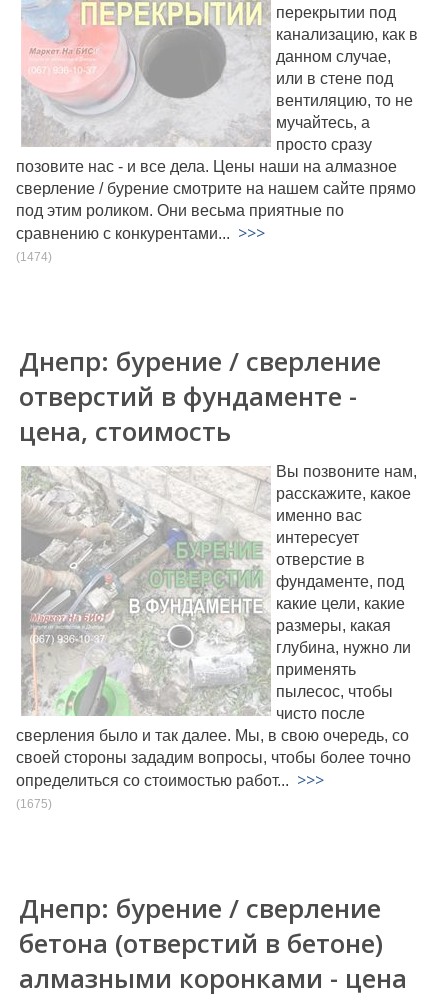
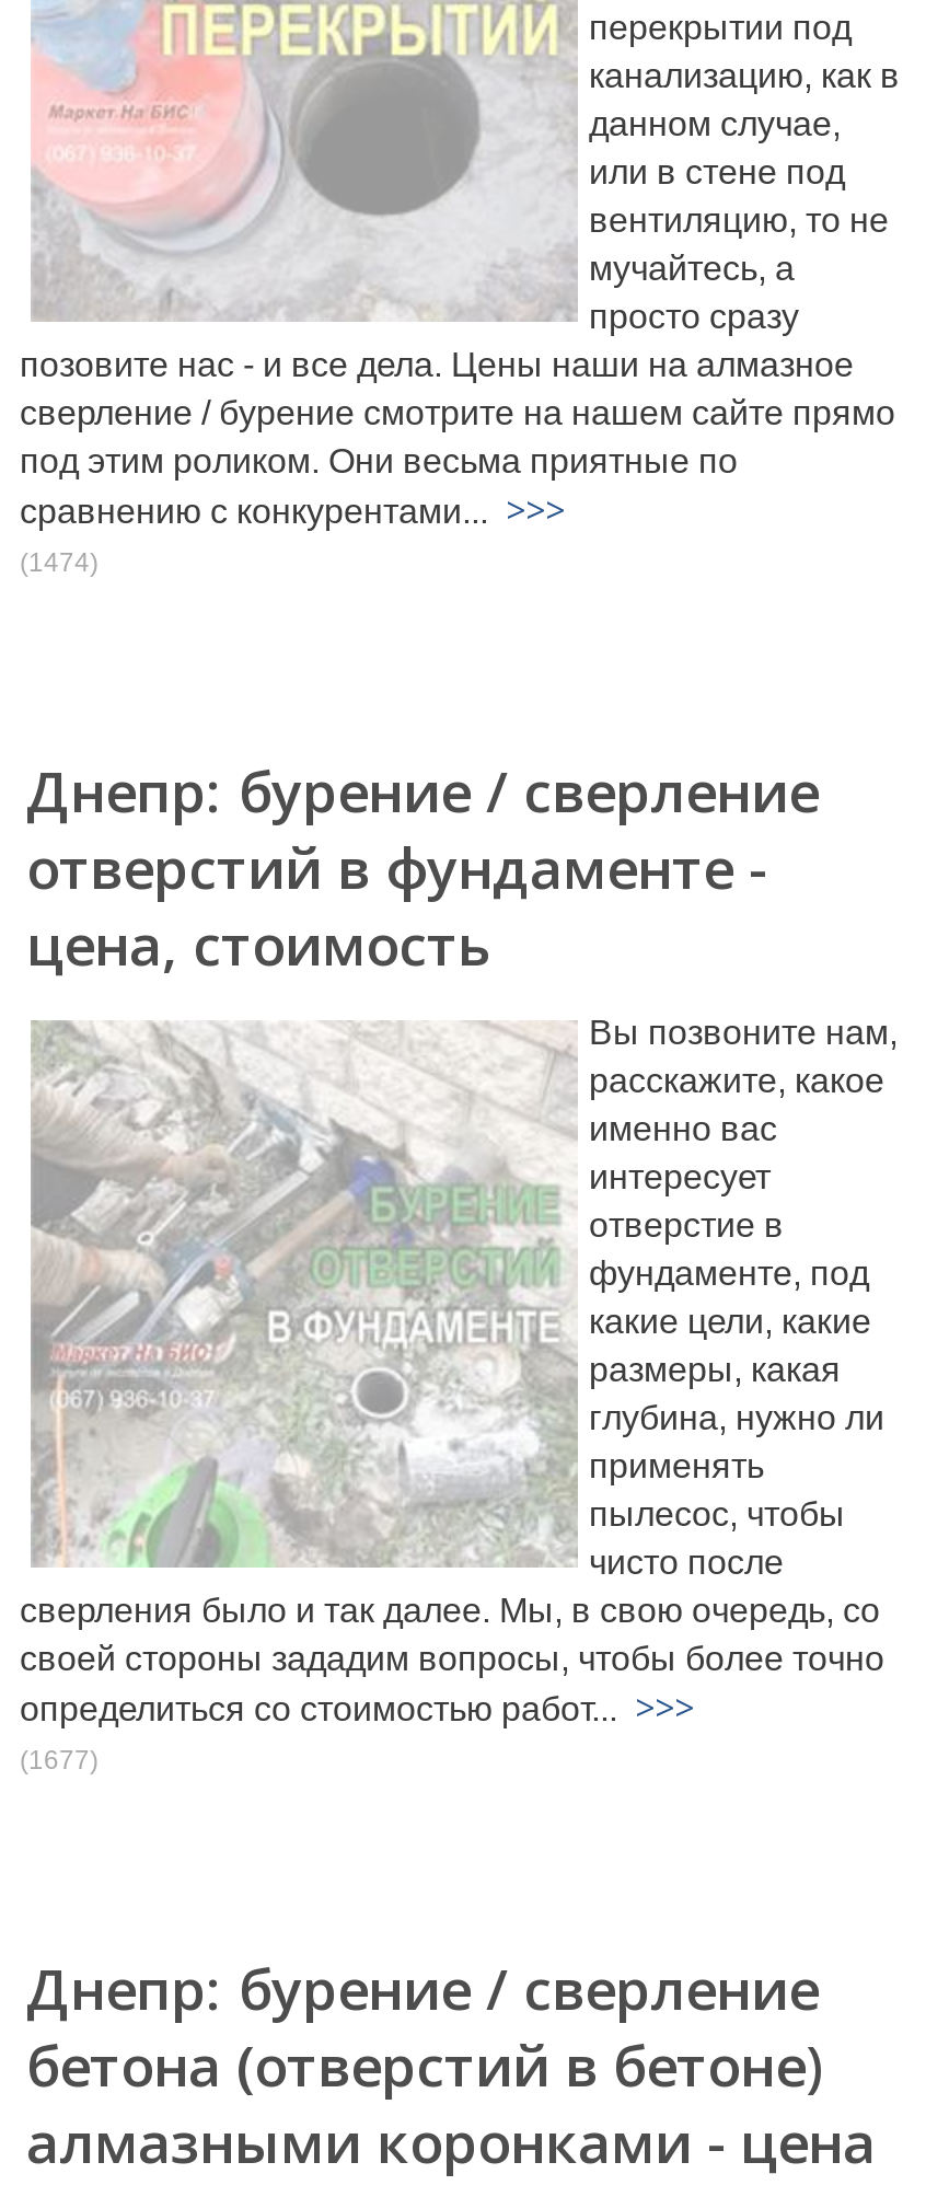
- (1675)
+ (1677)
